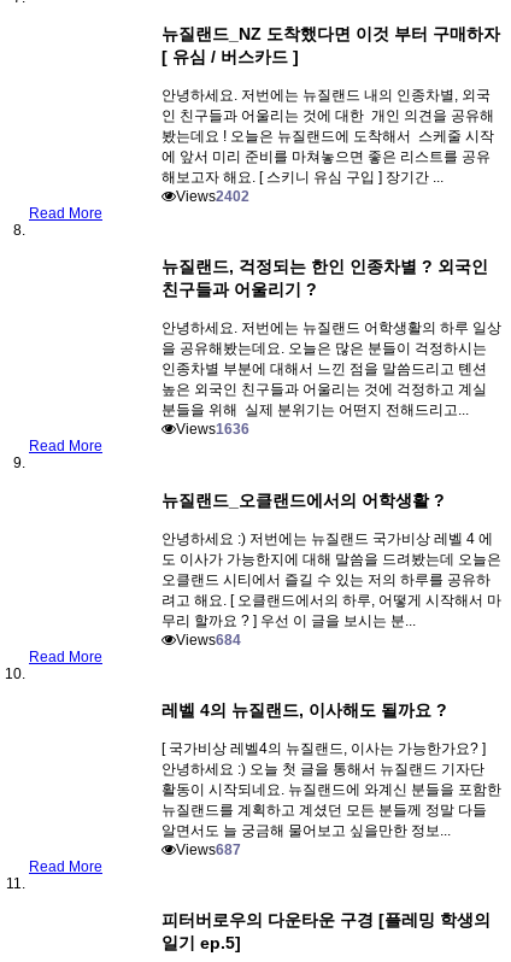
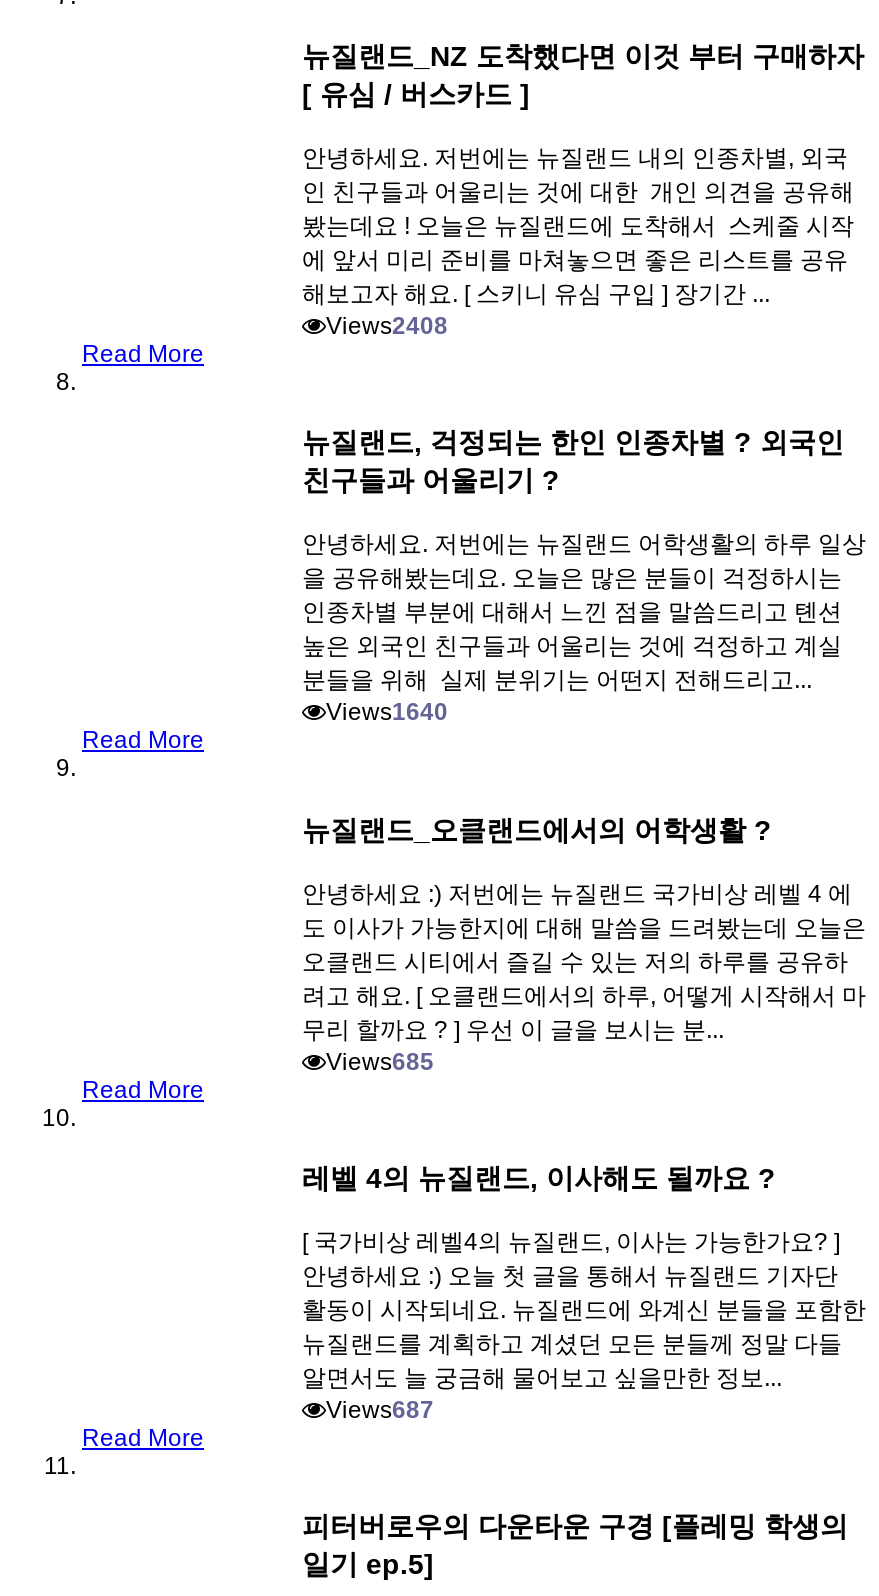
- Views2402
+ Views2408

- Views1636
+ Views1640

- Views684
+ Views685
